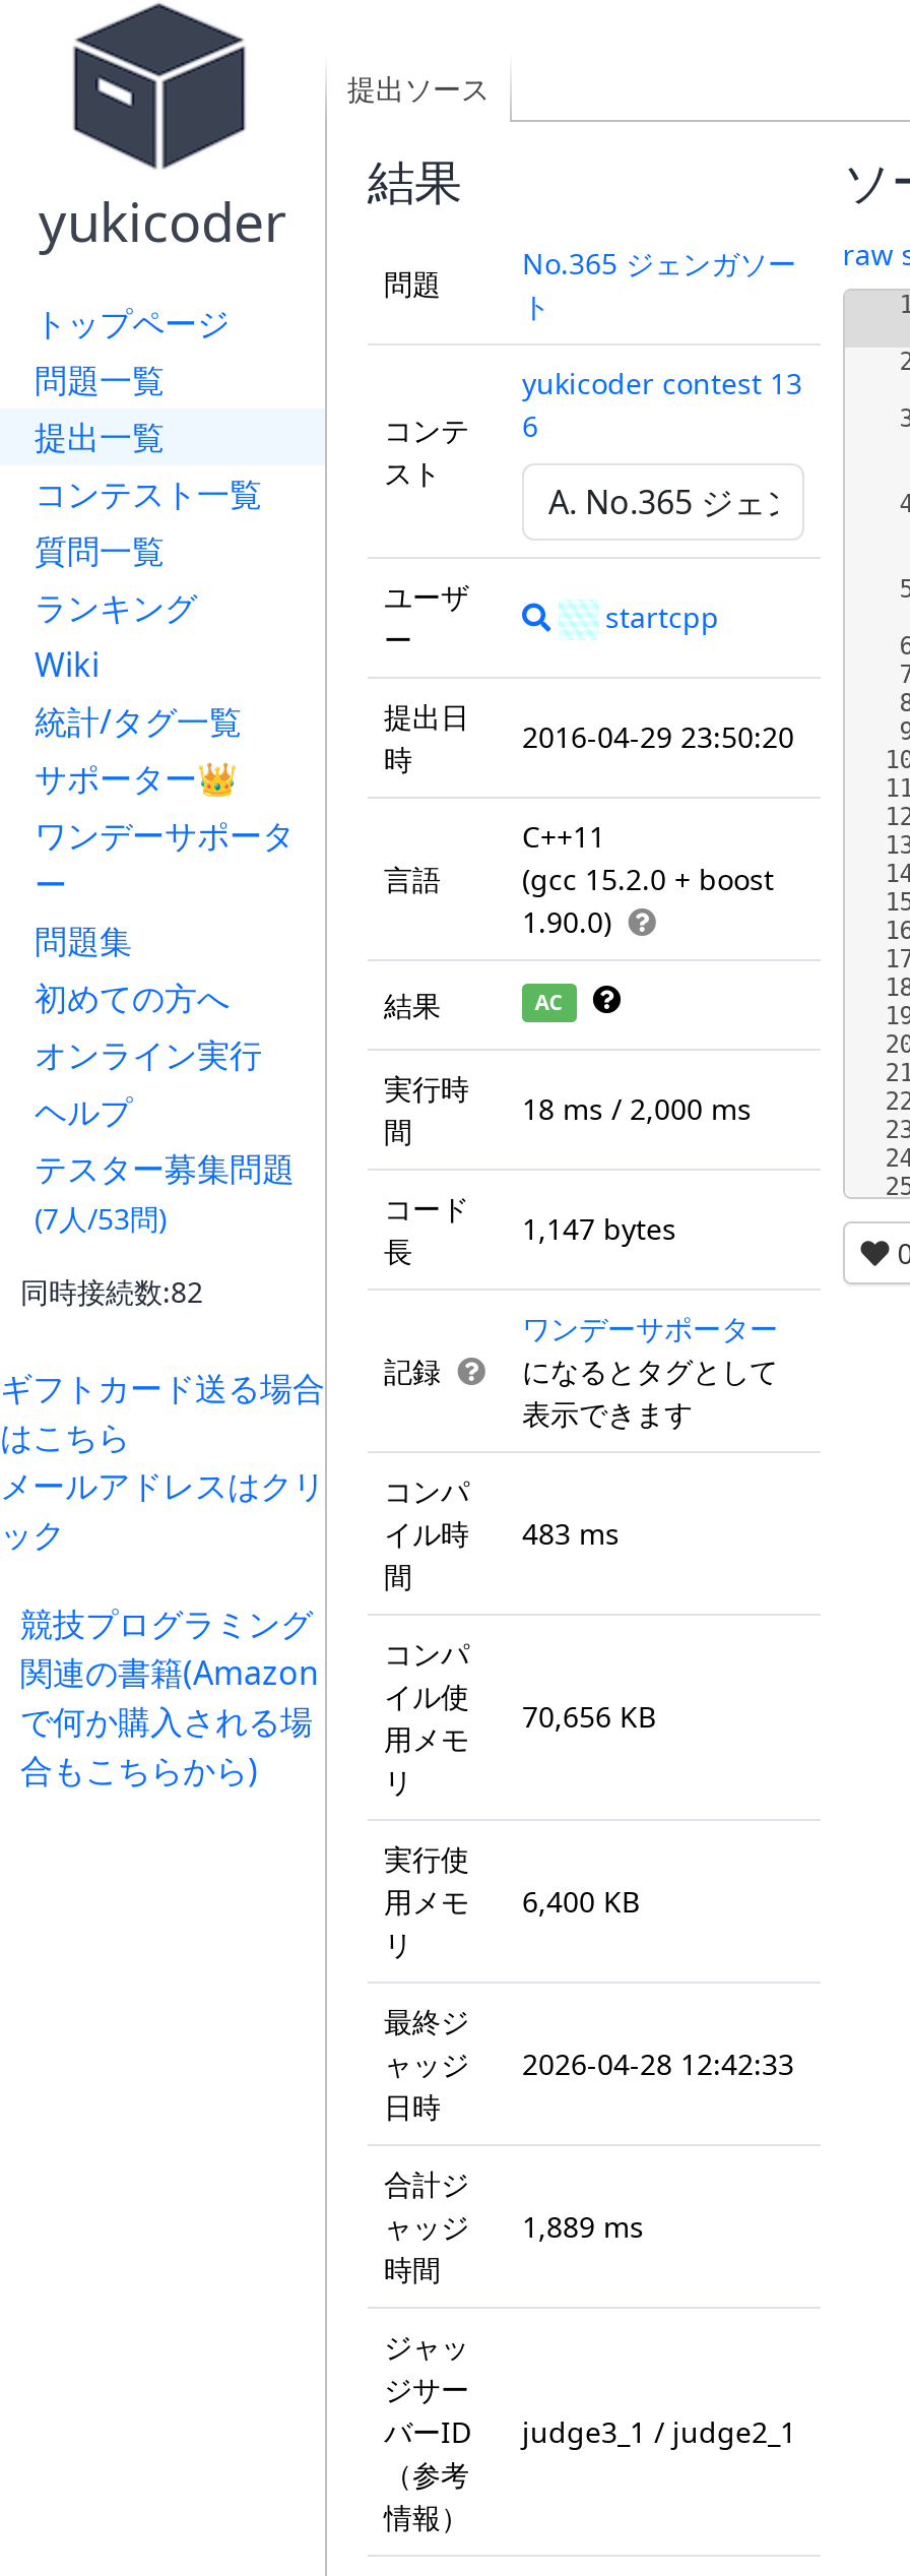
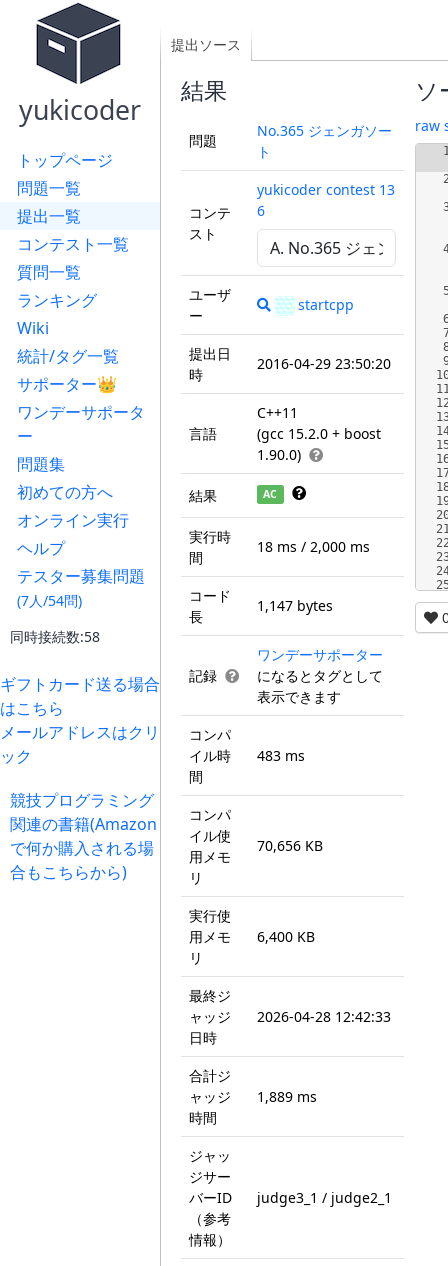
- (7人/53問)
+ (7人/54問)

- 同時接続数:82
+ 同時接続数:58
